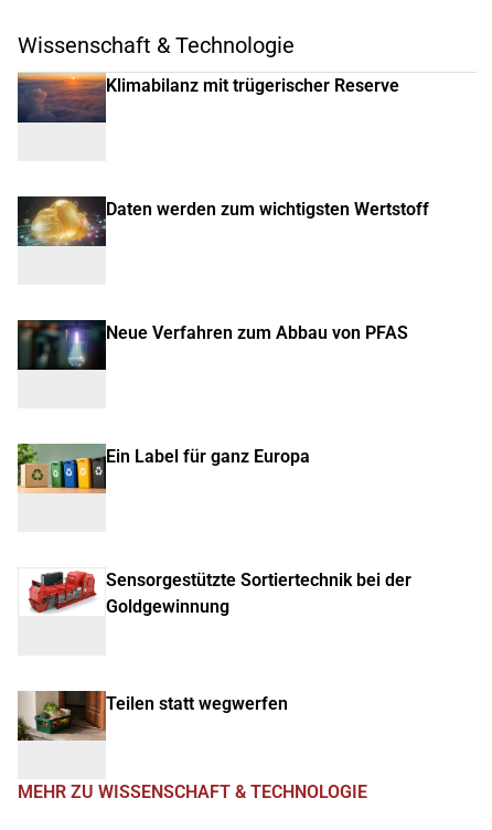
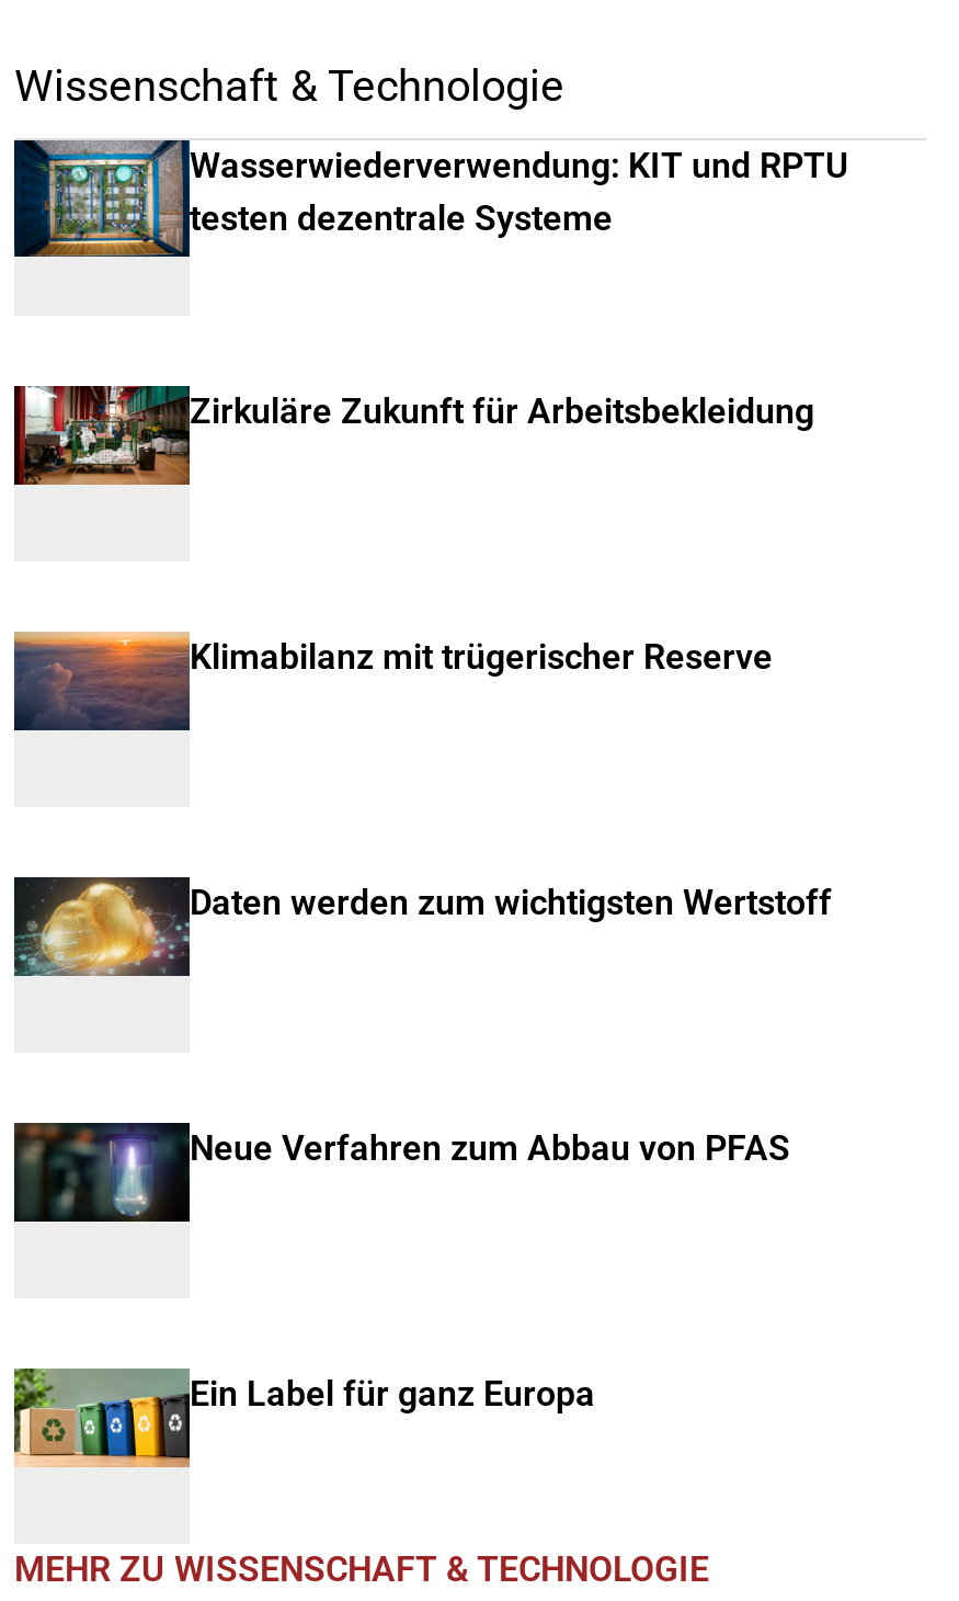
+ [image]
+ Wasserwiederverwendung: KIT und RPTU
+ testen dezentrale Systeme

+ [image]
+ Zirkuläre Zukunft für Arbeitsbekleidung

moved down: [image] | Klimabilanz mit trügerischer Reserve | Daten werden zum wichtigsten Wertstoff | Neue Verfahren zum Abbau von PFAS | Ein Label für ganz Europa

moved down: [image]

- [image]
- Sensorgestützte Sortiertechnik bei der
- Goldgewinnung

- [image]
- Teilen statt wegwerfen
